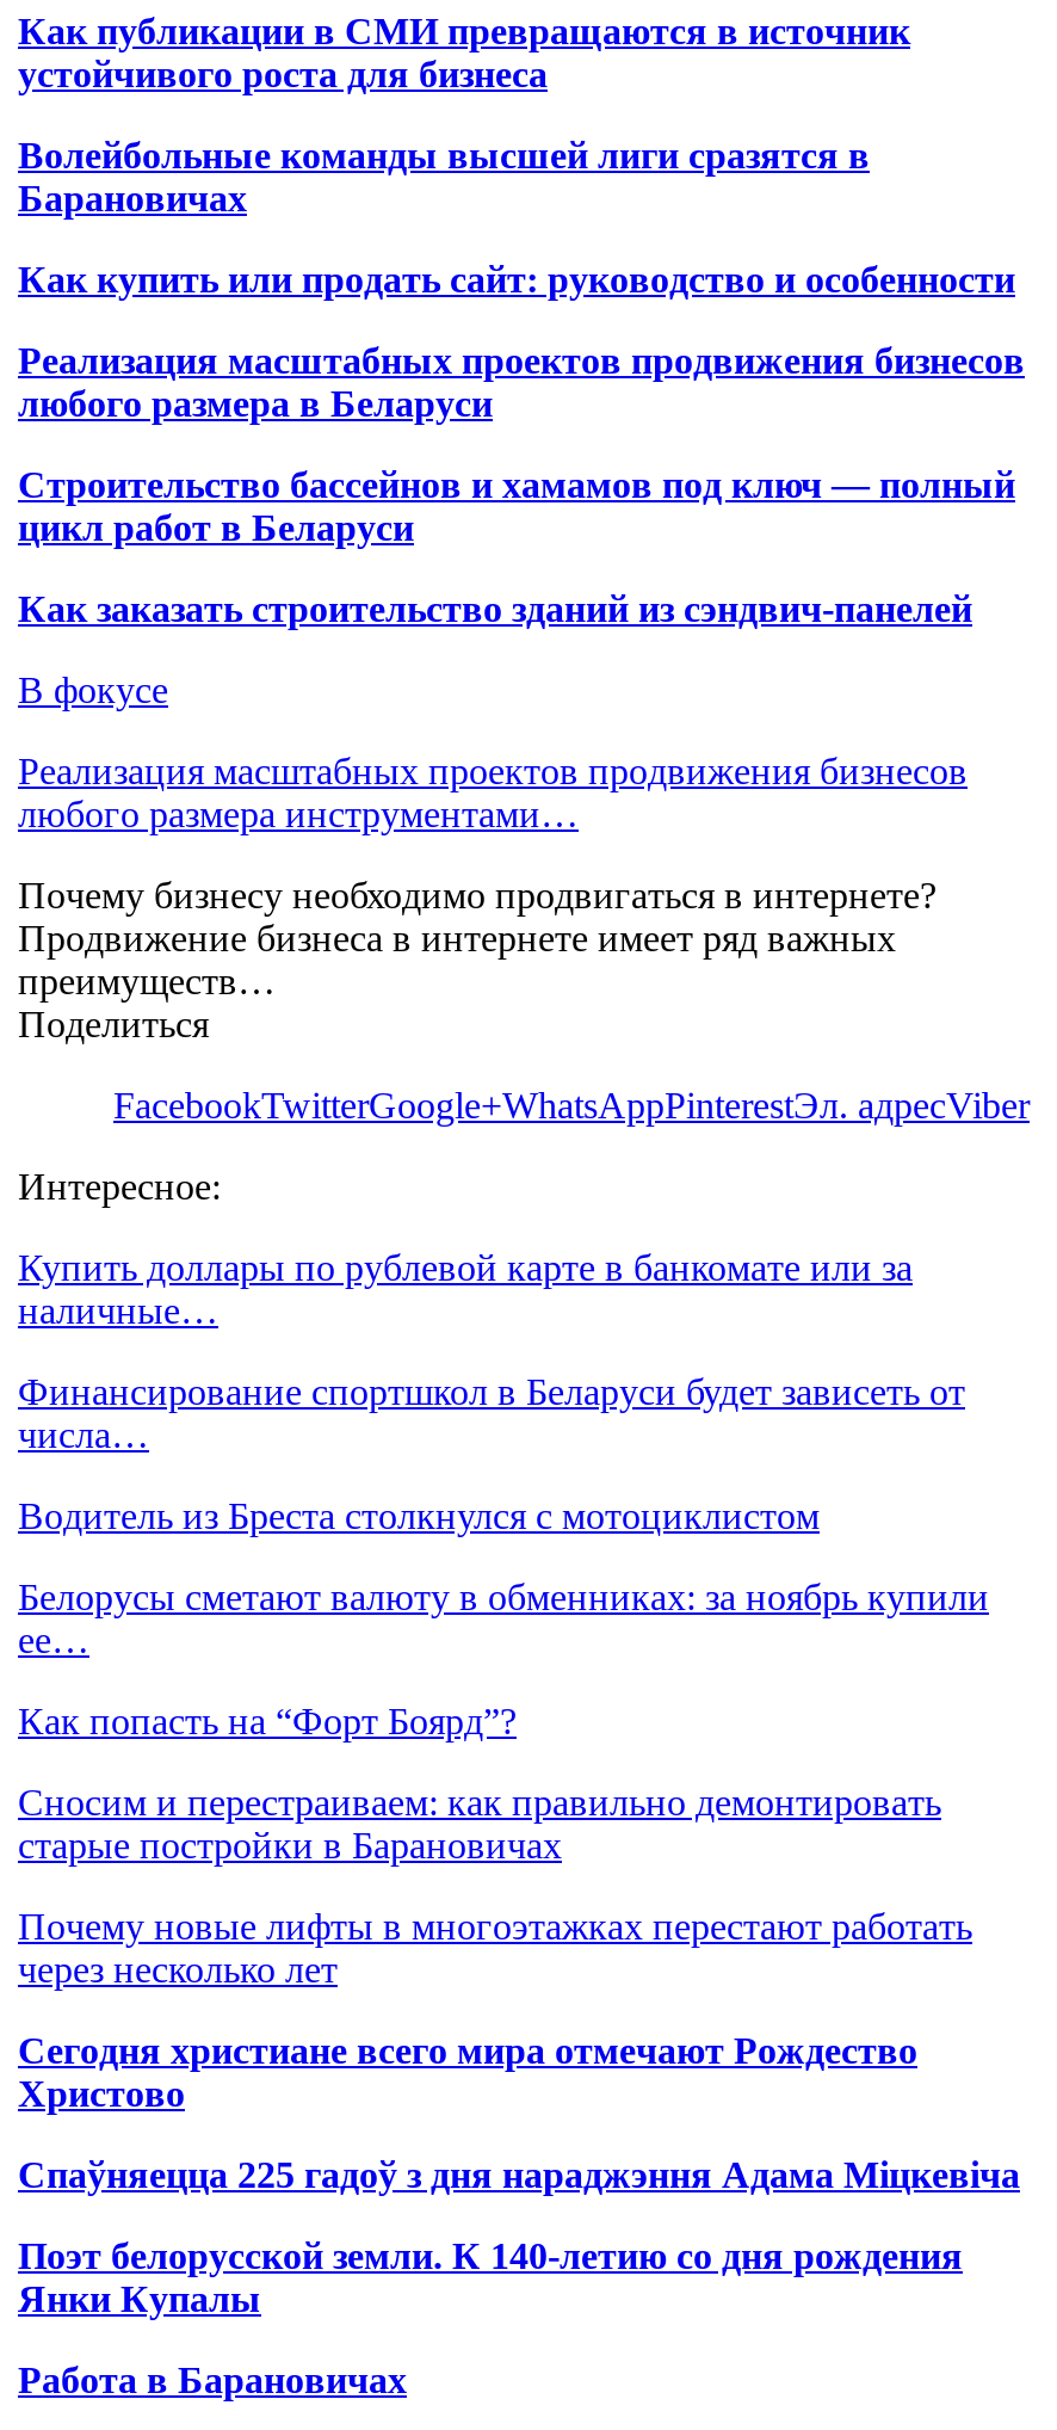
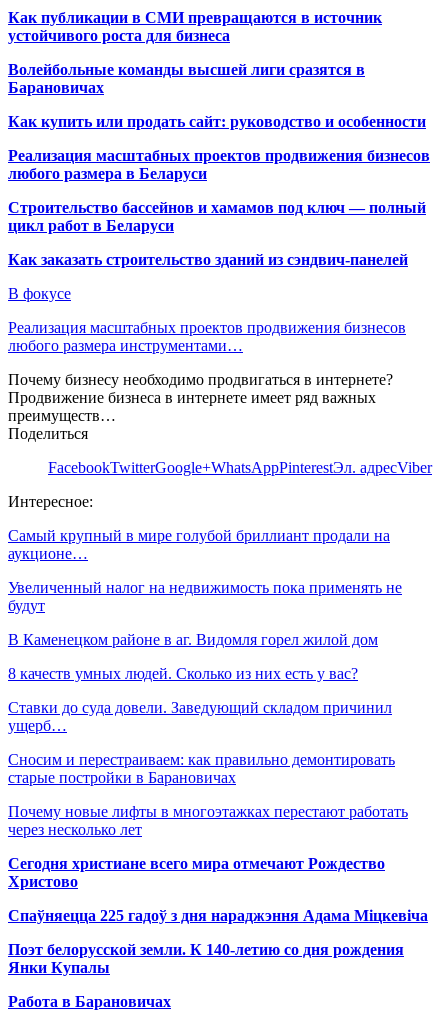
- Купить доллары по рублевой карте в банкомате или за
- наличные…
+ Самый крупный в мире голубой бриллиант продали на
+ аукционе…

- Финансирование спортшкол в Беларуси будет зависеть от
- числа…
+ Увеличенный налог на недвижимость пока применять не
+ будут

- Водитель из Бреста столкнулся с мотоциклистом
+ В Каменецком районе в аг. Видомля горел жилой дом

- Белорусы сметают валюту в обменниках: за ноябрь купили
- ее…
+ 8 качеств умных людей. Сколько из них есть у вас?

- Как попасть на “Форт Боярд”?
+ Ставки до суда довели. Заведующий складом причинил
+ ущерб…
